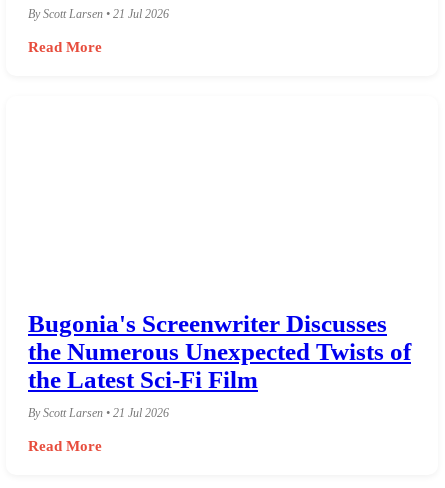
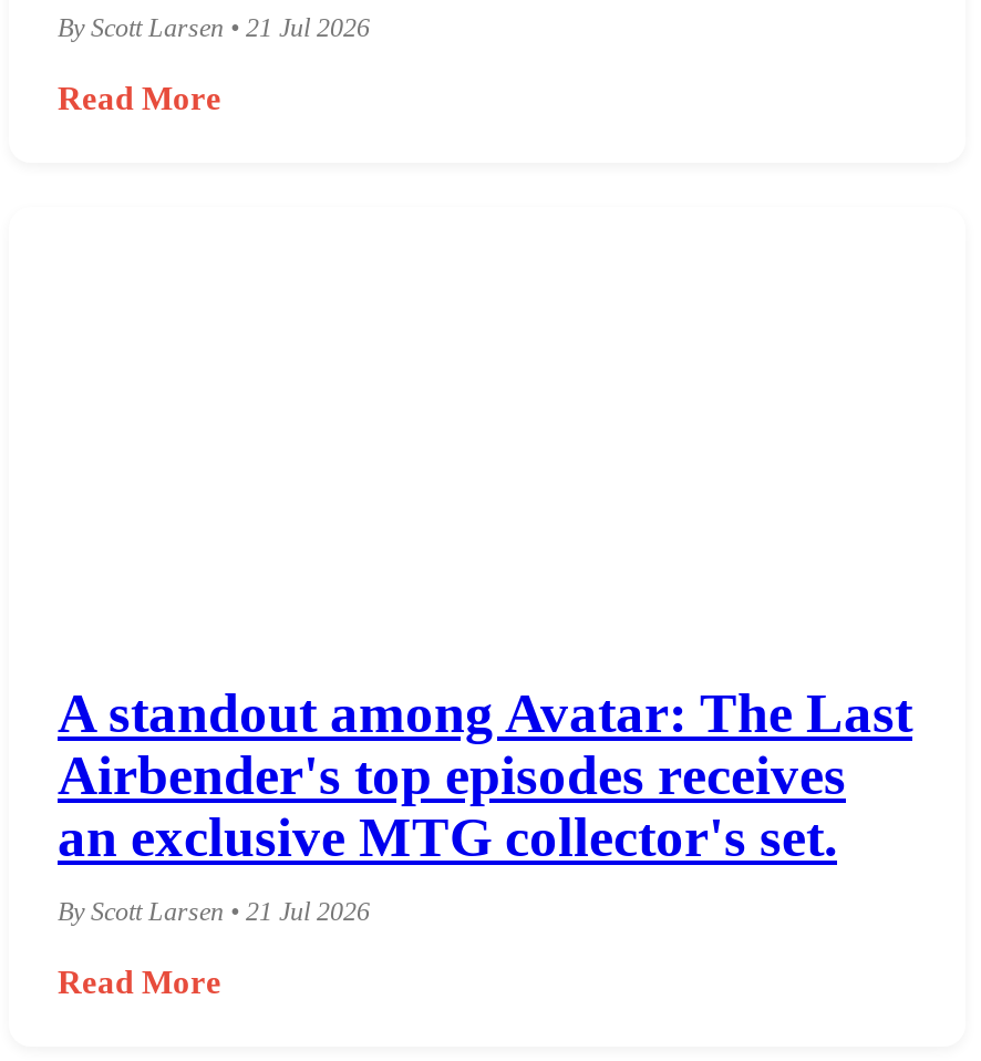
- Bugonia's Screenwriter Discusses
- the Numerous Unexpected Twists of
- the Latest Sci-Fi Film
+ A standout among Avatar: The Last
+ Airbender's top episodes receives
+ an exclusive MTG collector's set.
